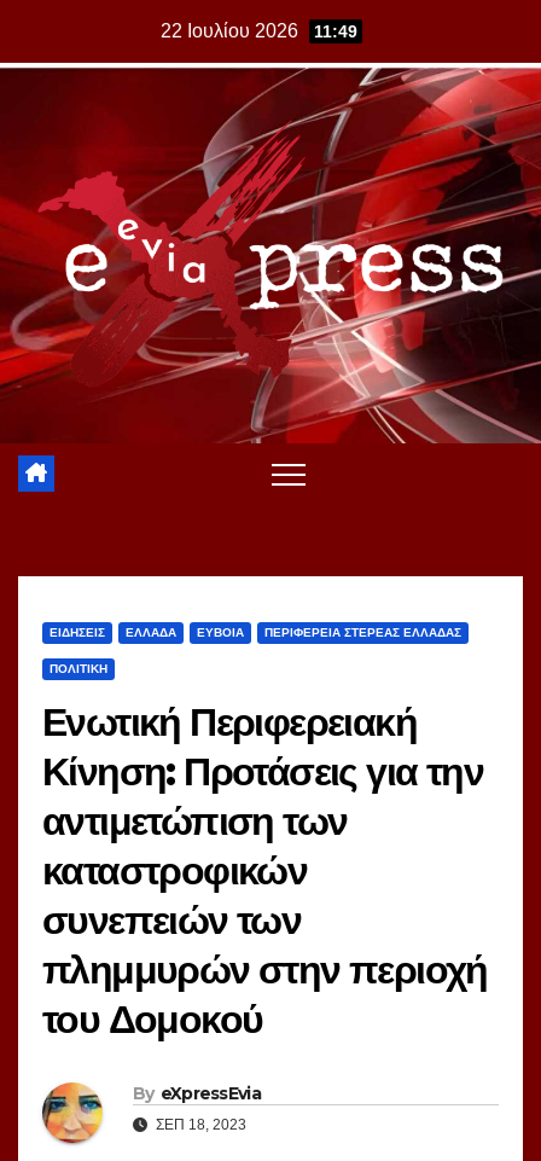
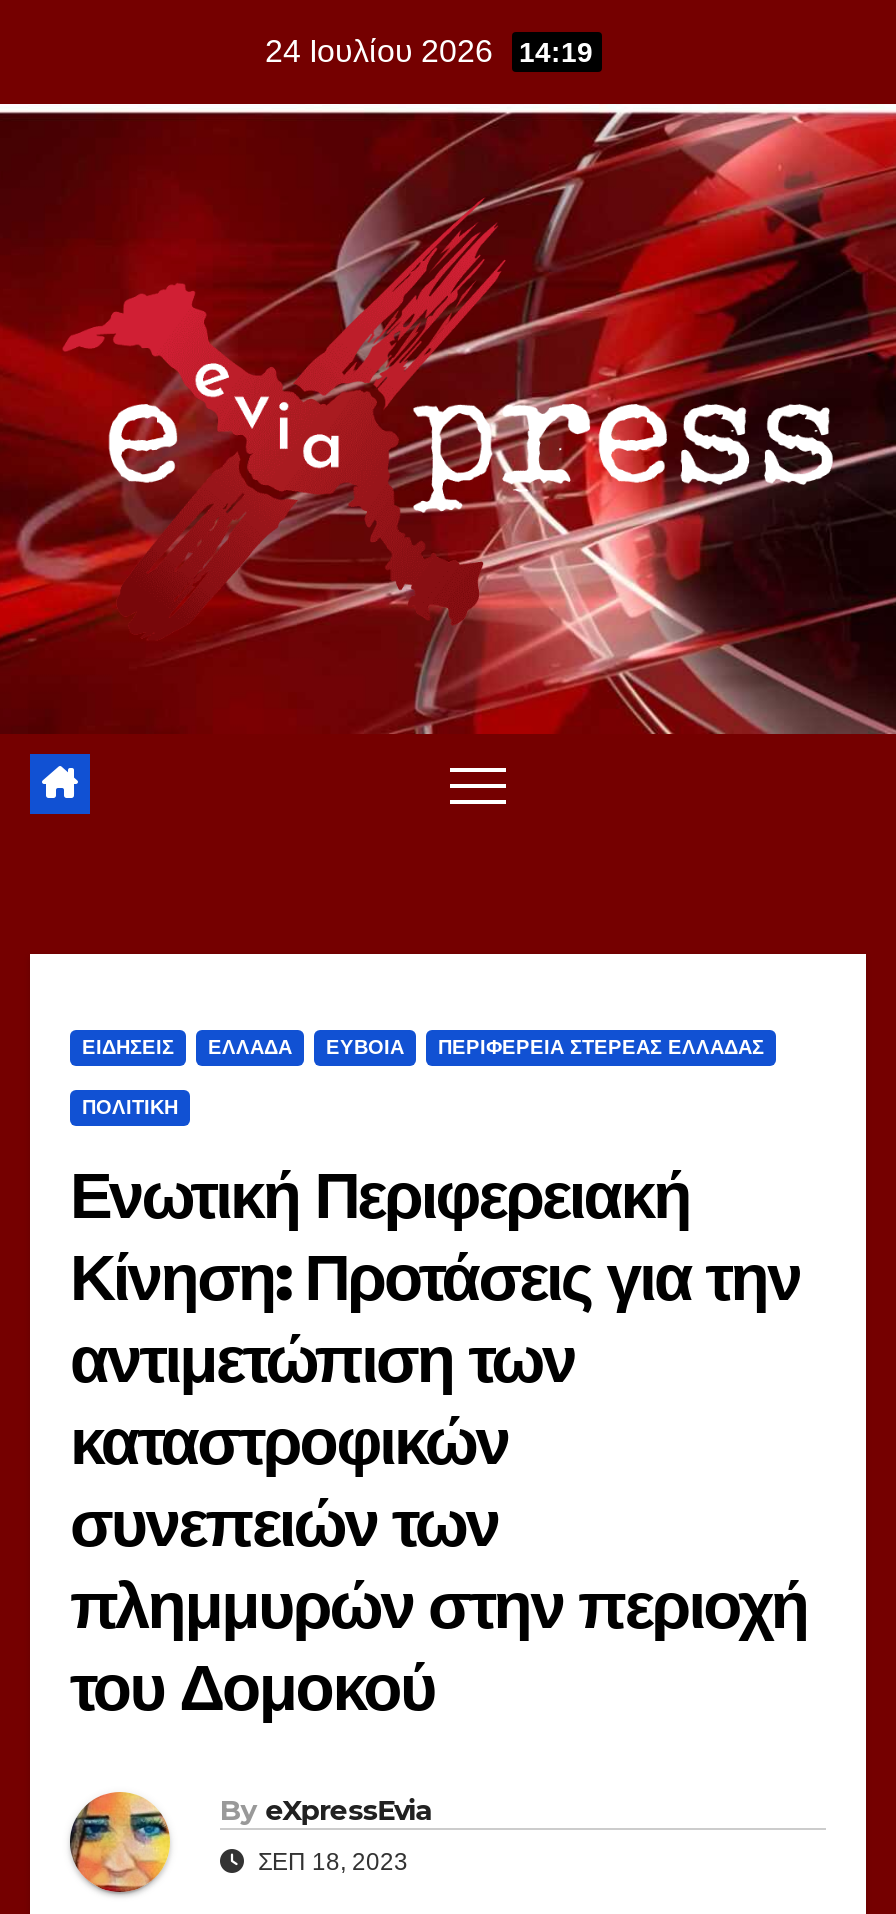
- 22 Ιουλίου 2026 11:49
+ 24 Ιουλίου 2026 14:19
